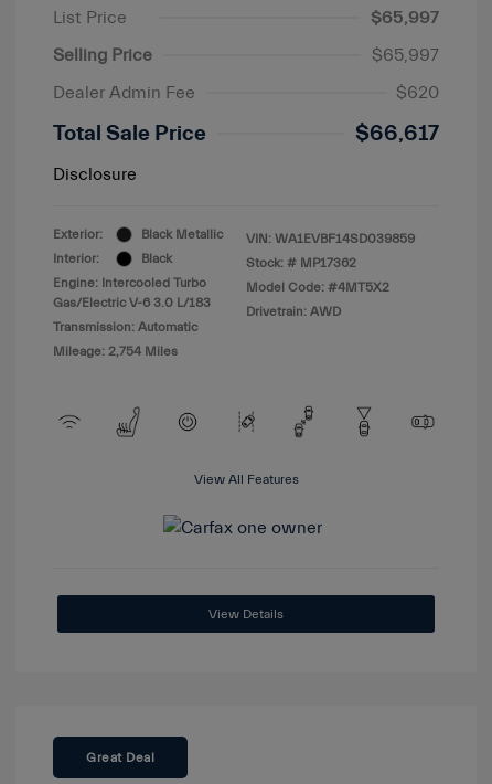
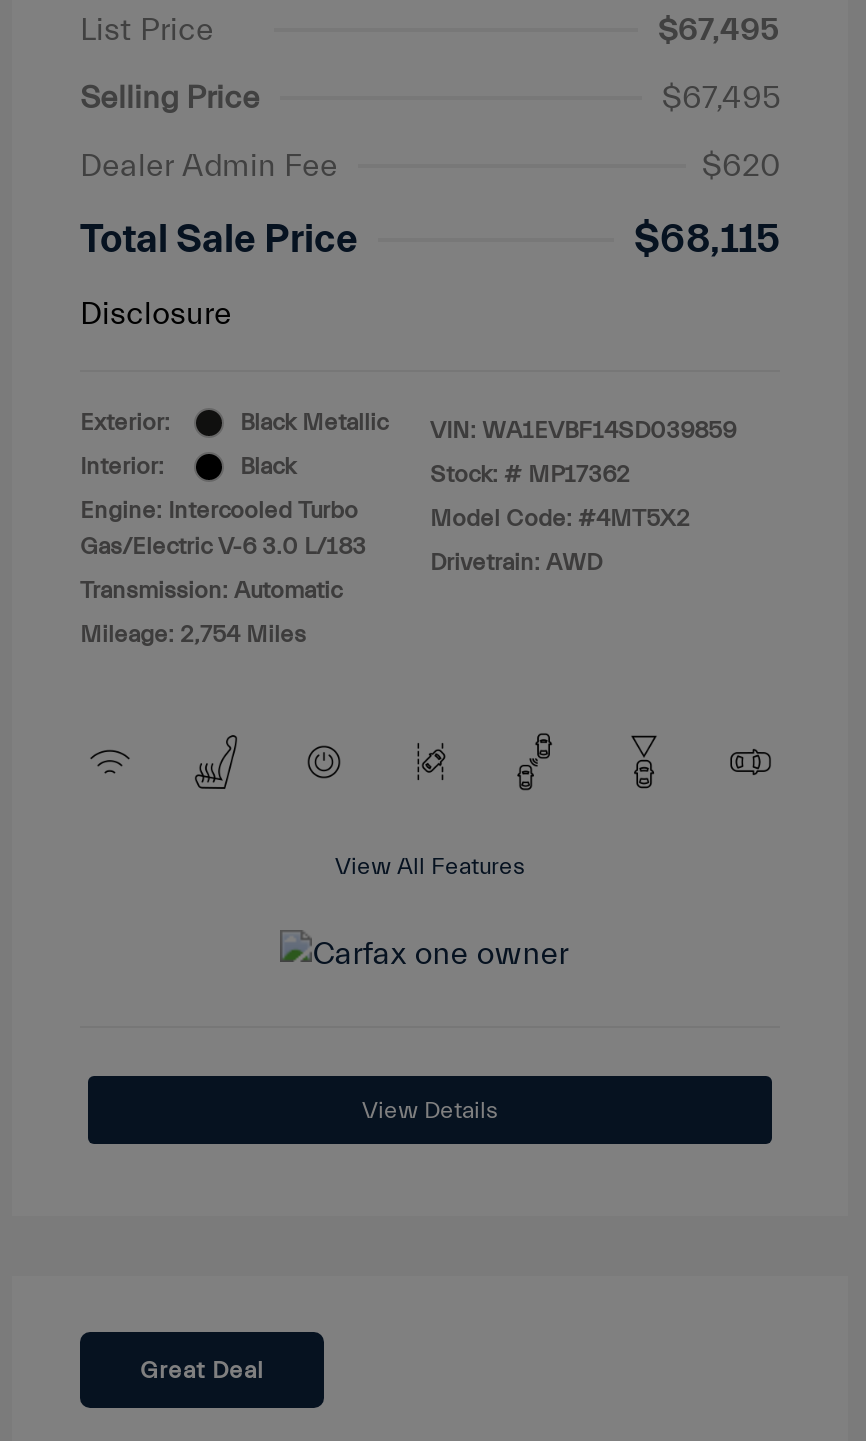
- $65,997
+ $67,495

- $65,997
+ $67,495

- $66,617
+ $68,115
